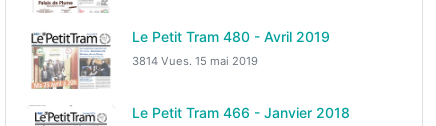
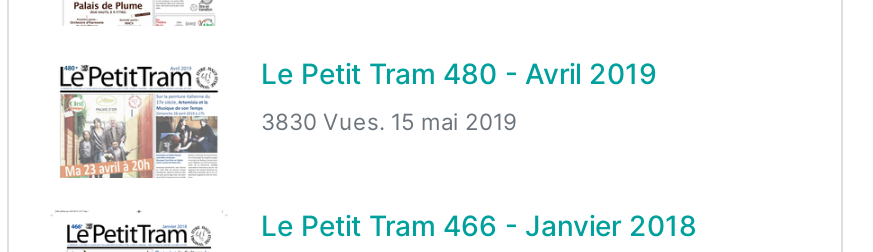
- 3814 Vues. 15 mai 2019
+ 3830 Vues. 15 mai 2019
